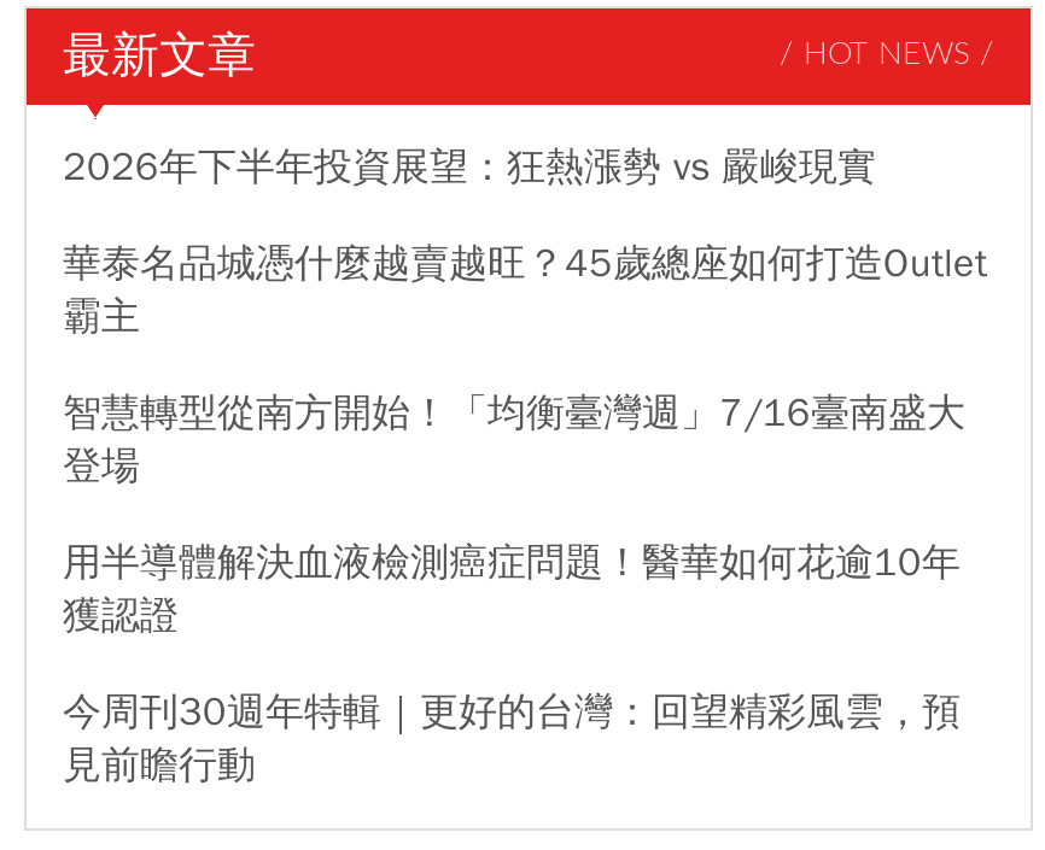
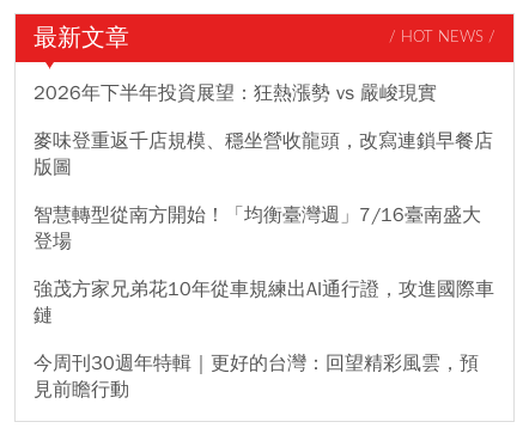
- 華泰名品城憑什麼越賣越旺？45歲總座如何打造Outlet
- 霸主
+ 麥味登重返千店規模、穩坐營收龍頭，改寫連鎖早餐店
+ 版圖

- 用半導體解決血液檢測癌症問題！醫華如何花逾10年
- 獲認證
+ 強茂方家兄弟花10年從車規練出AI通行證，攻進國際車
+ 鏈
